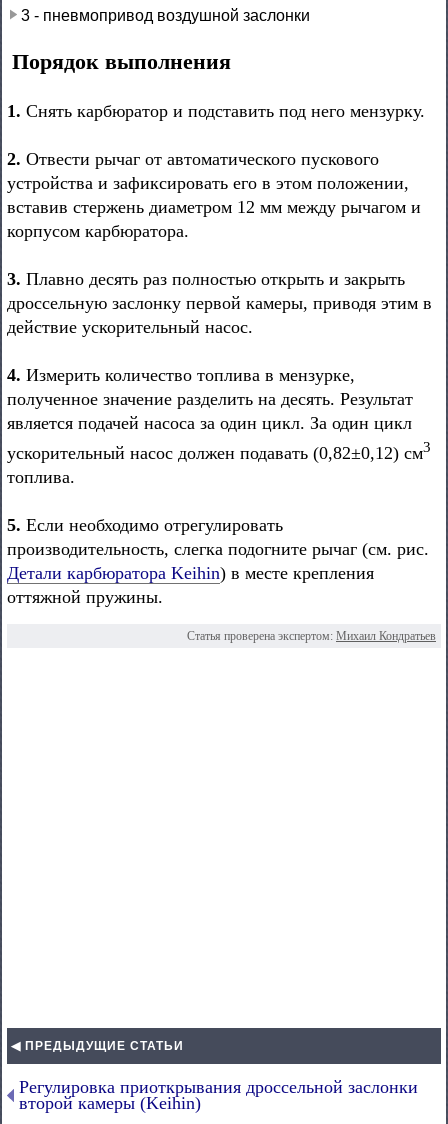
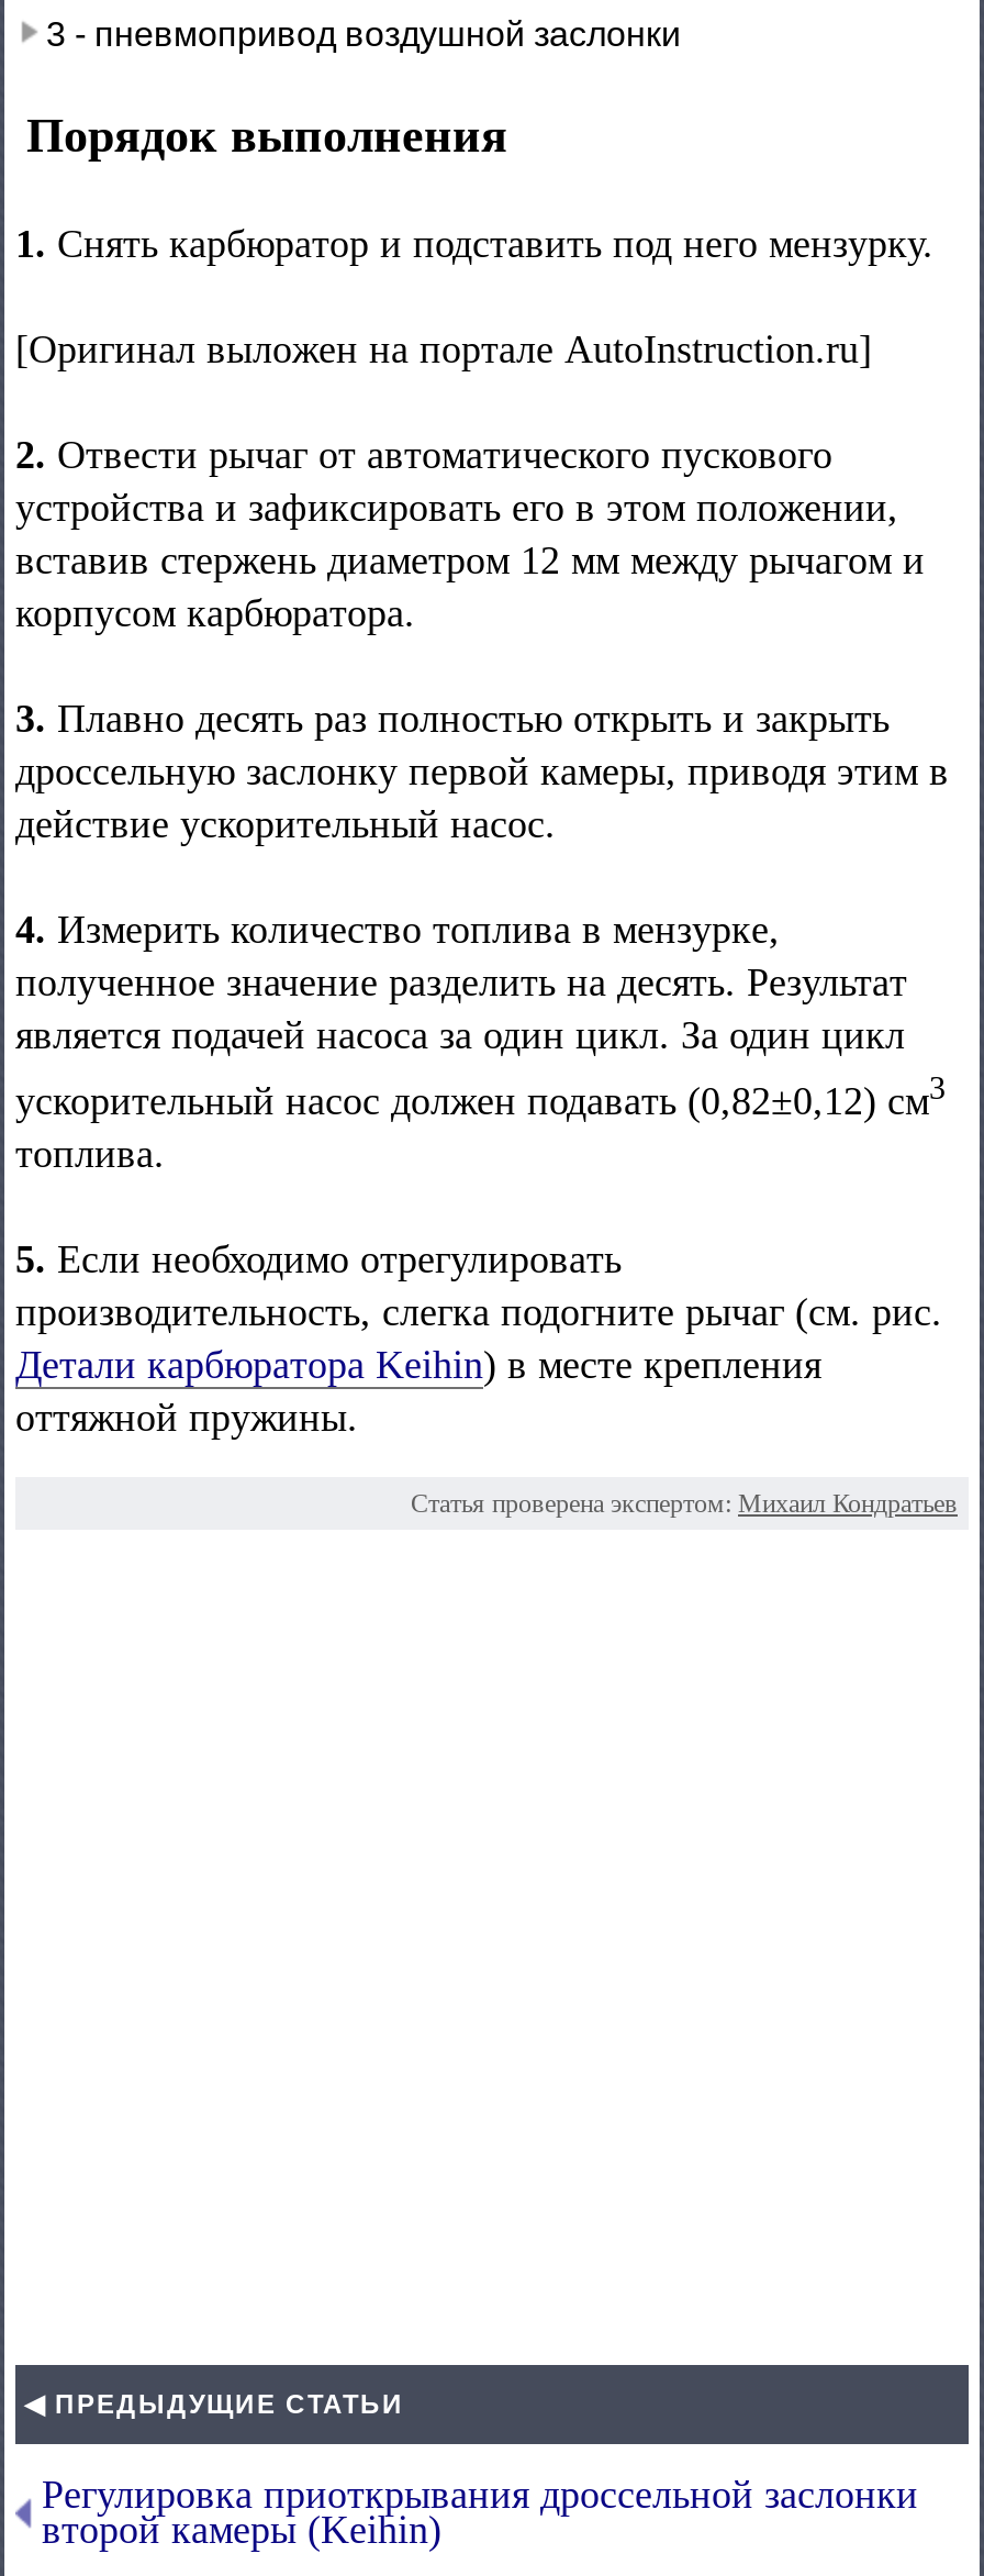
+ [Оригинал выложен на портале AutoInstruction.ru]
